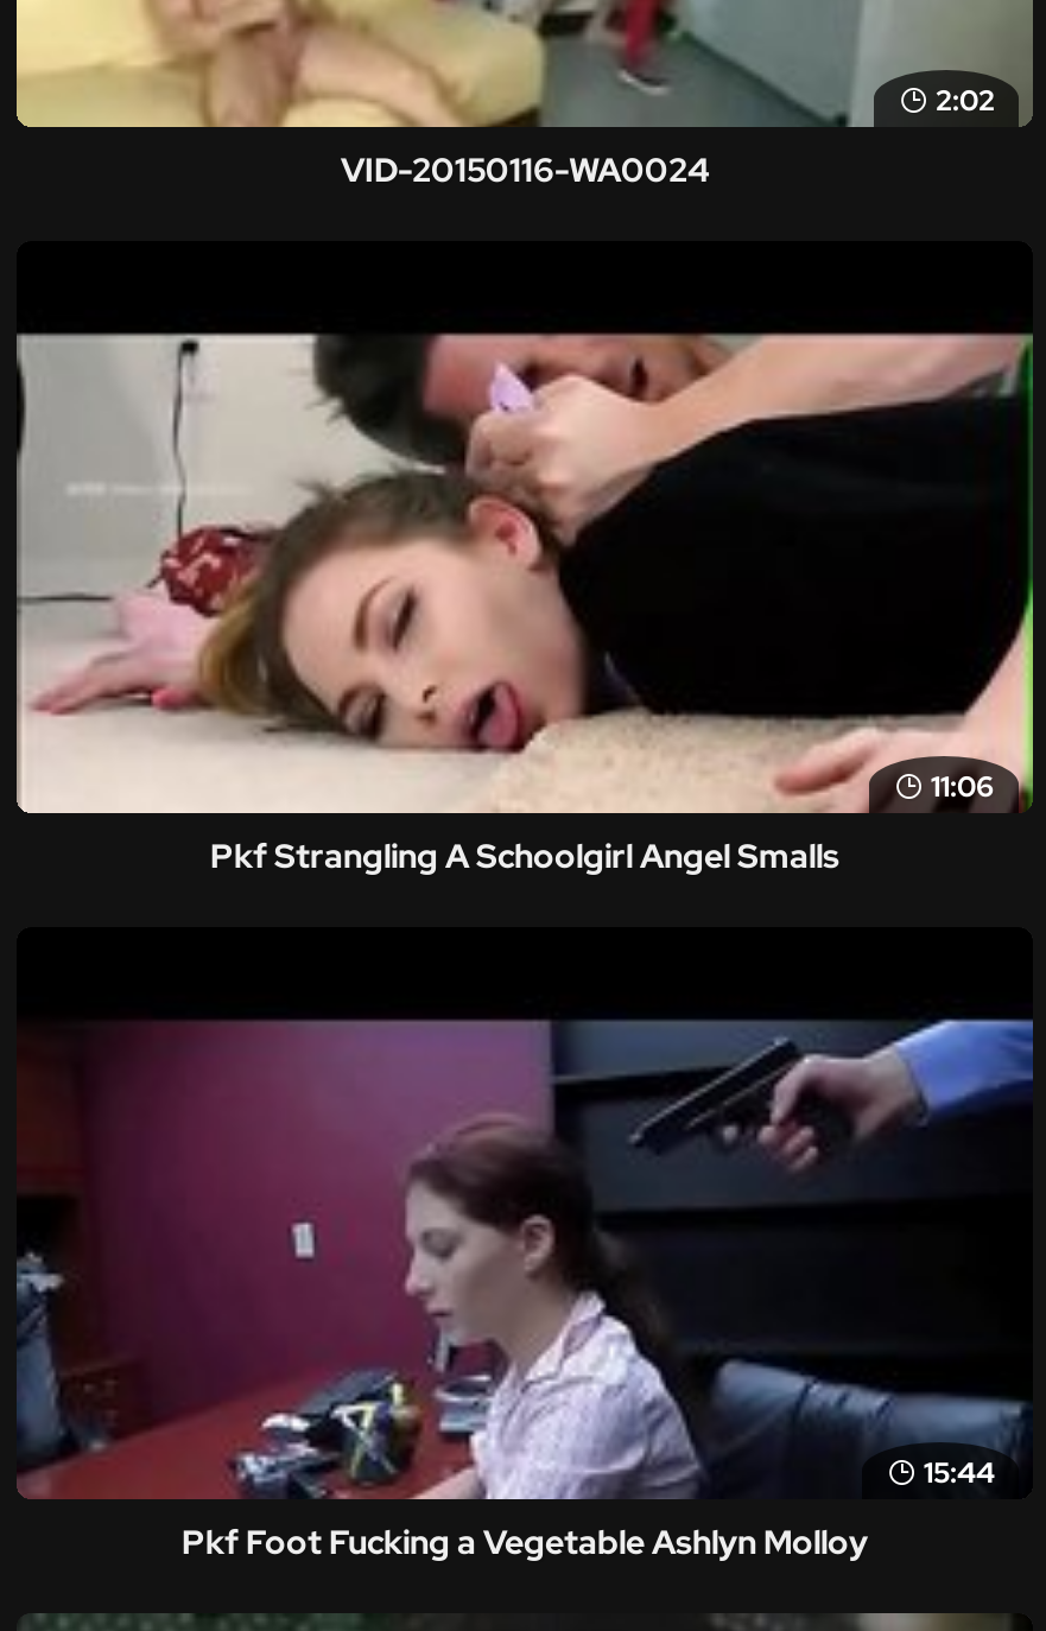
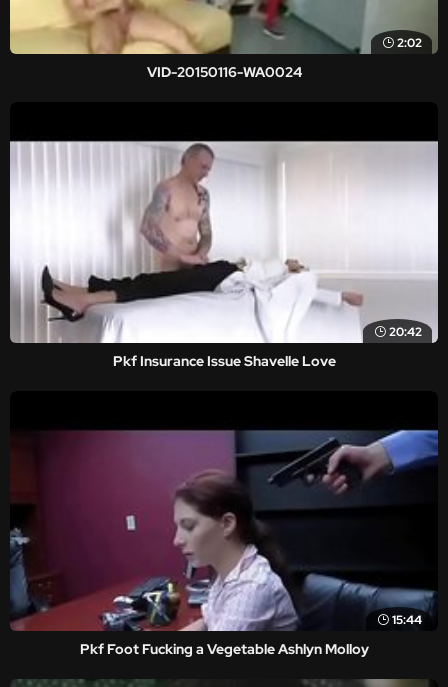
- [image]
- 11:06
+ [image]
+ 20:42

- Pkf Strangling A Schoolgirl Angel Smalls
+ Pkf Insurance Issue Shavelle Love
